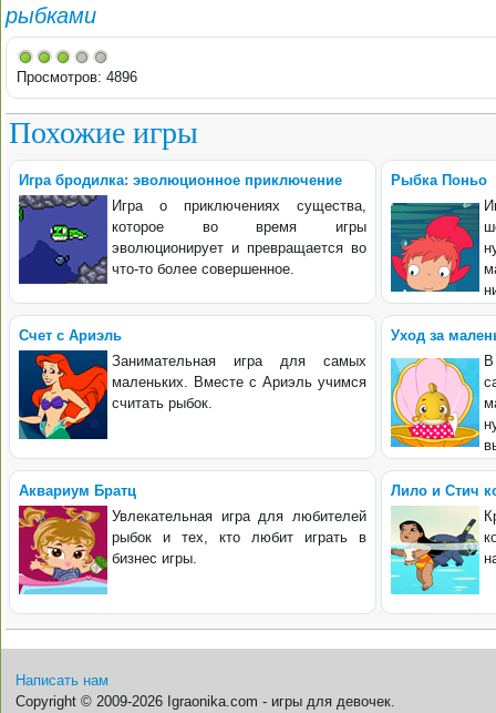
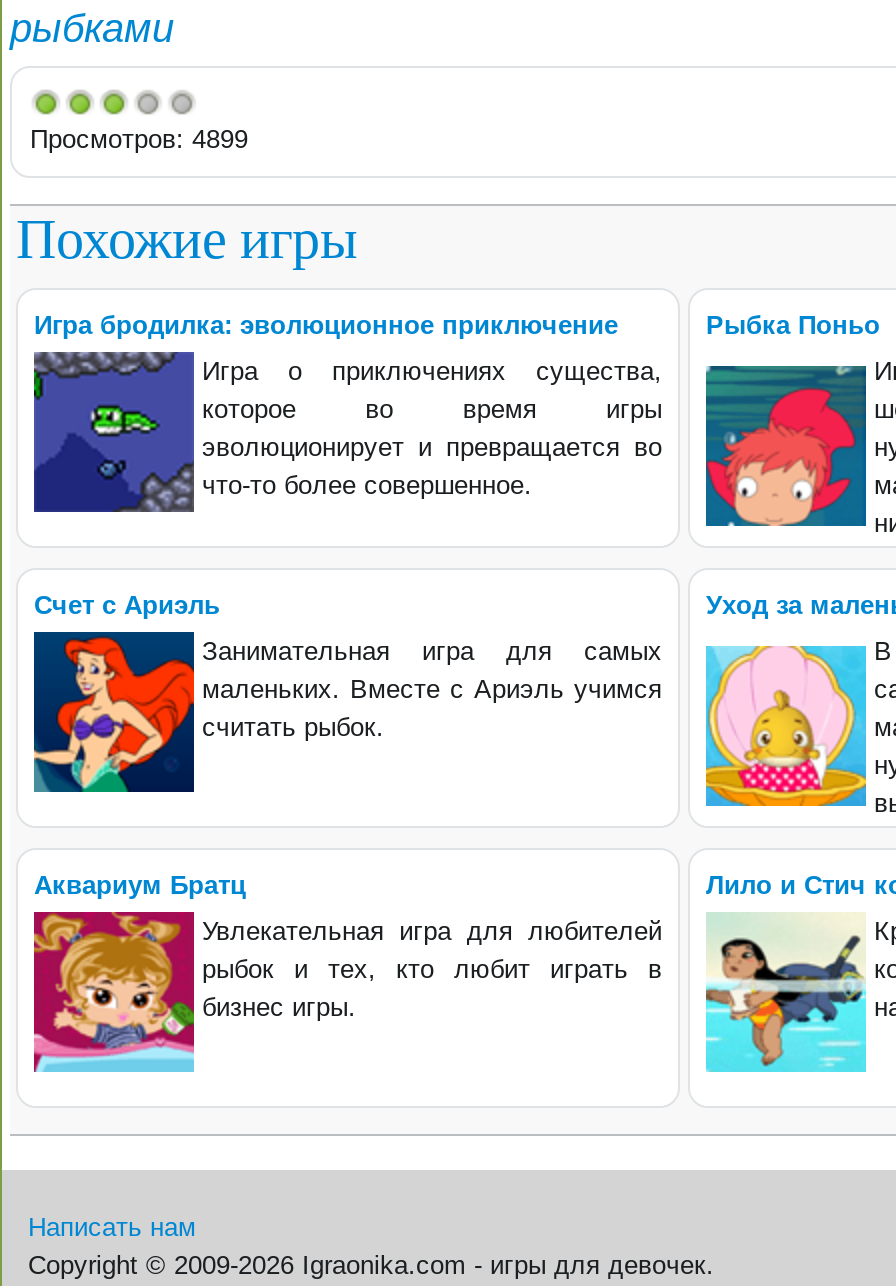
- Просмотров: 4896
+ Просмотров: 4899
